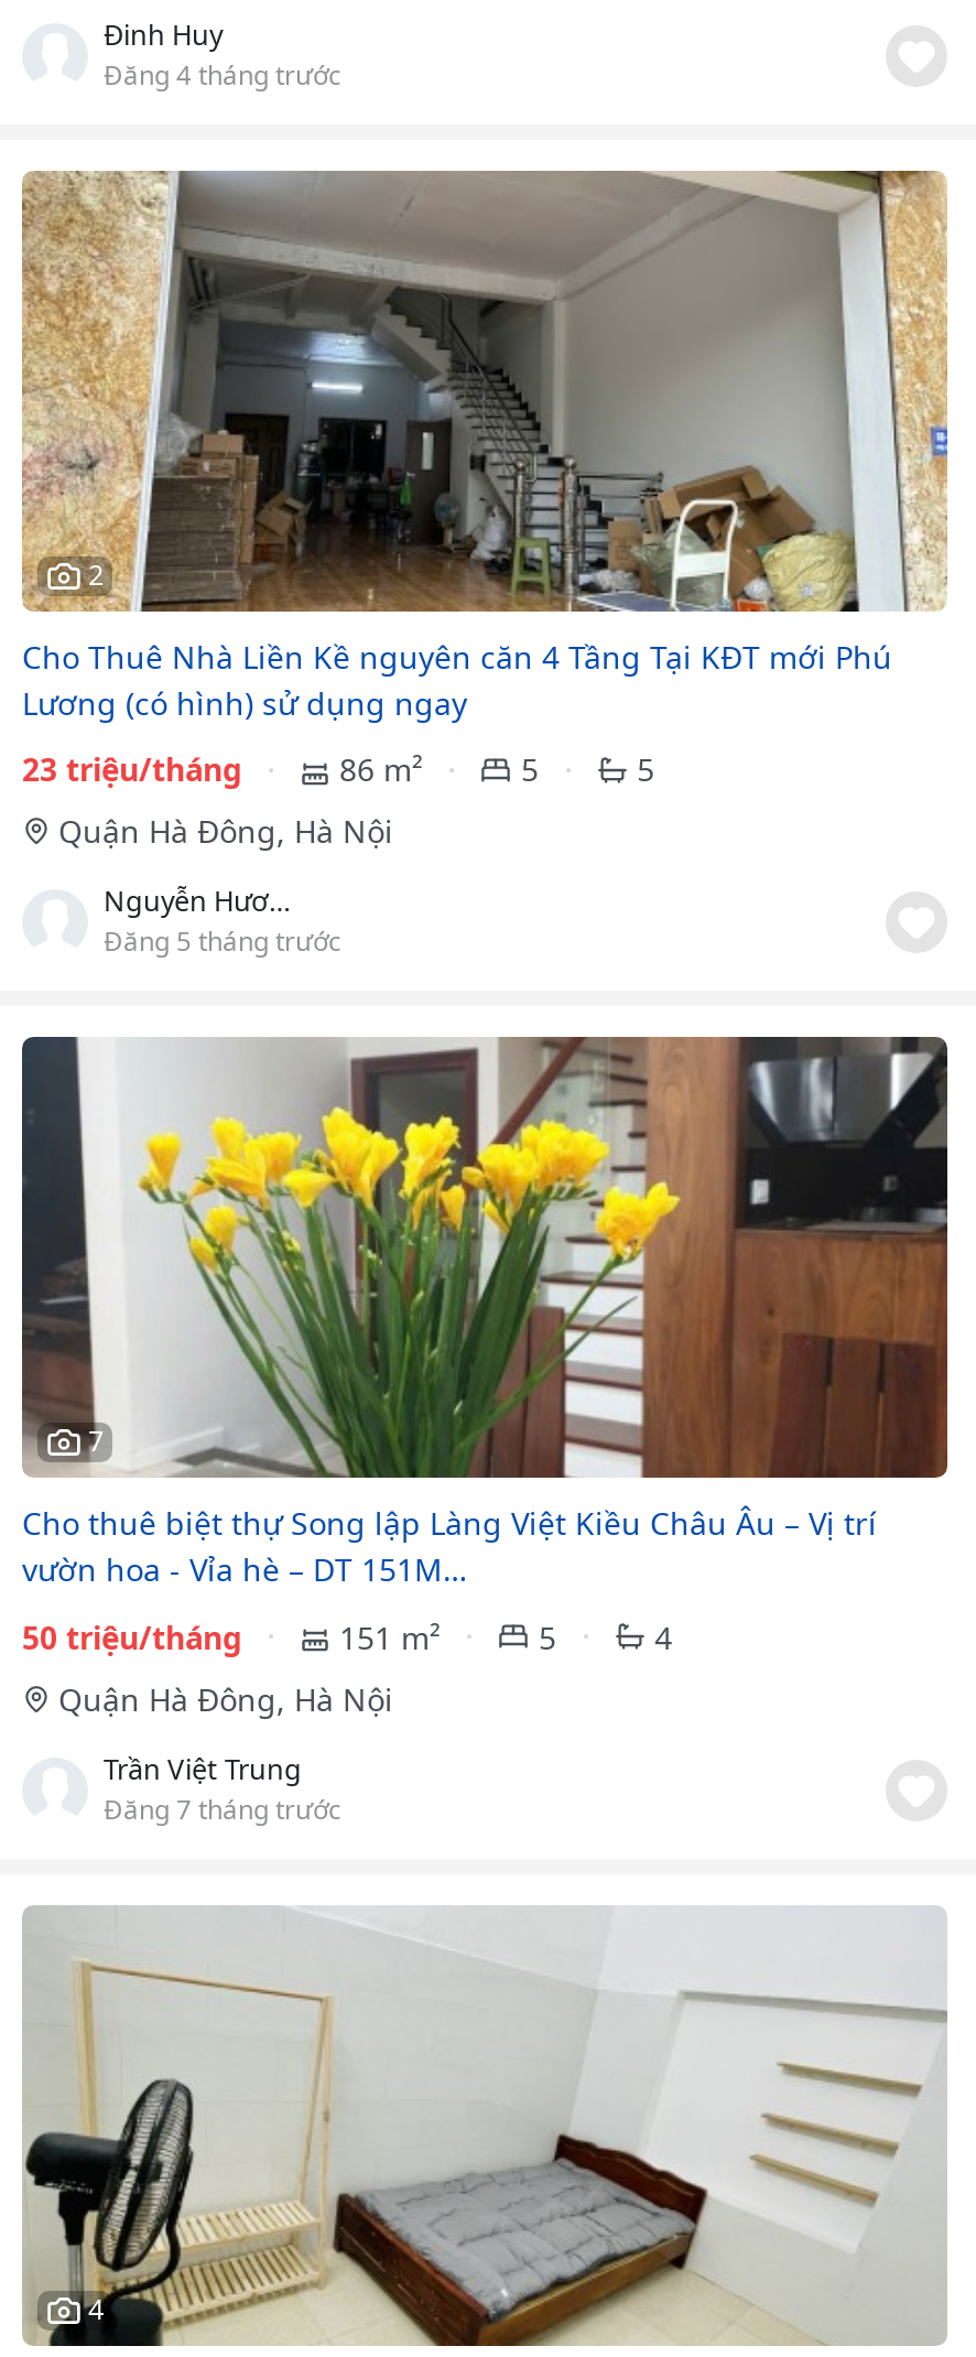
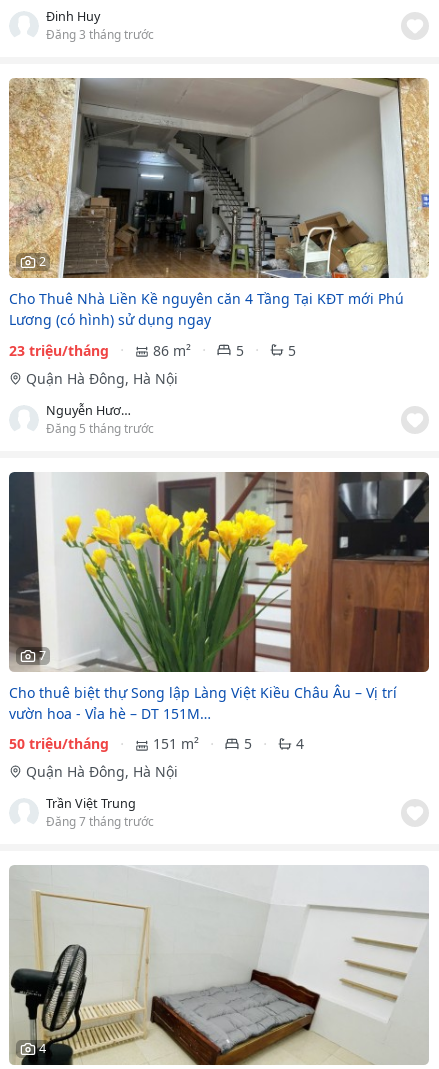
- Đăng 4 tháng trước
+ Đăng 3 tháng trước
